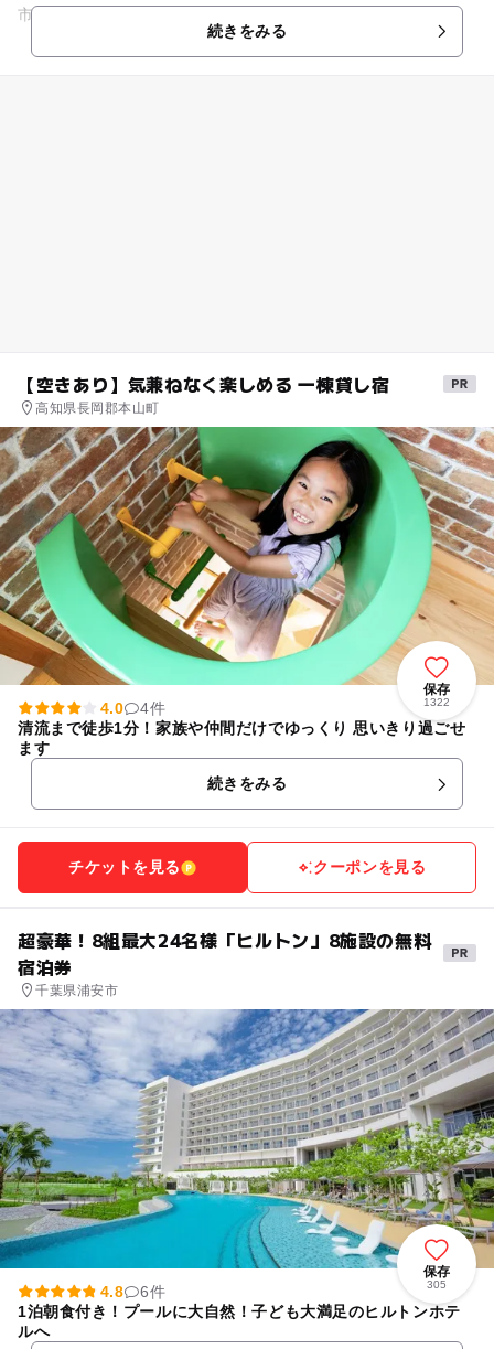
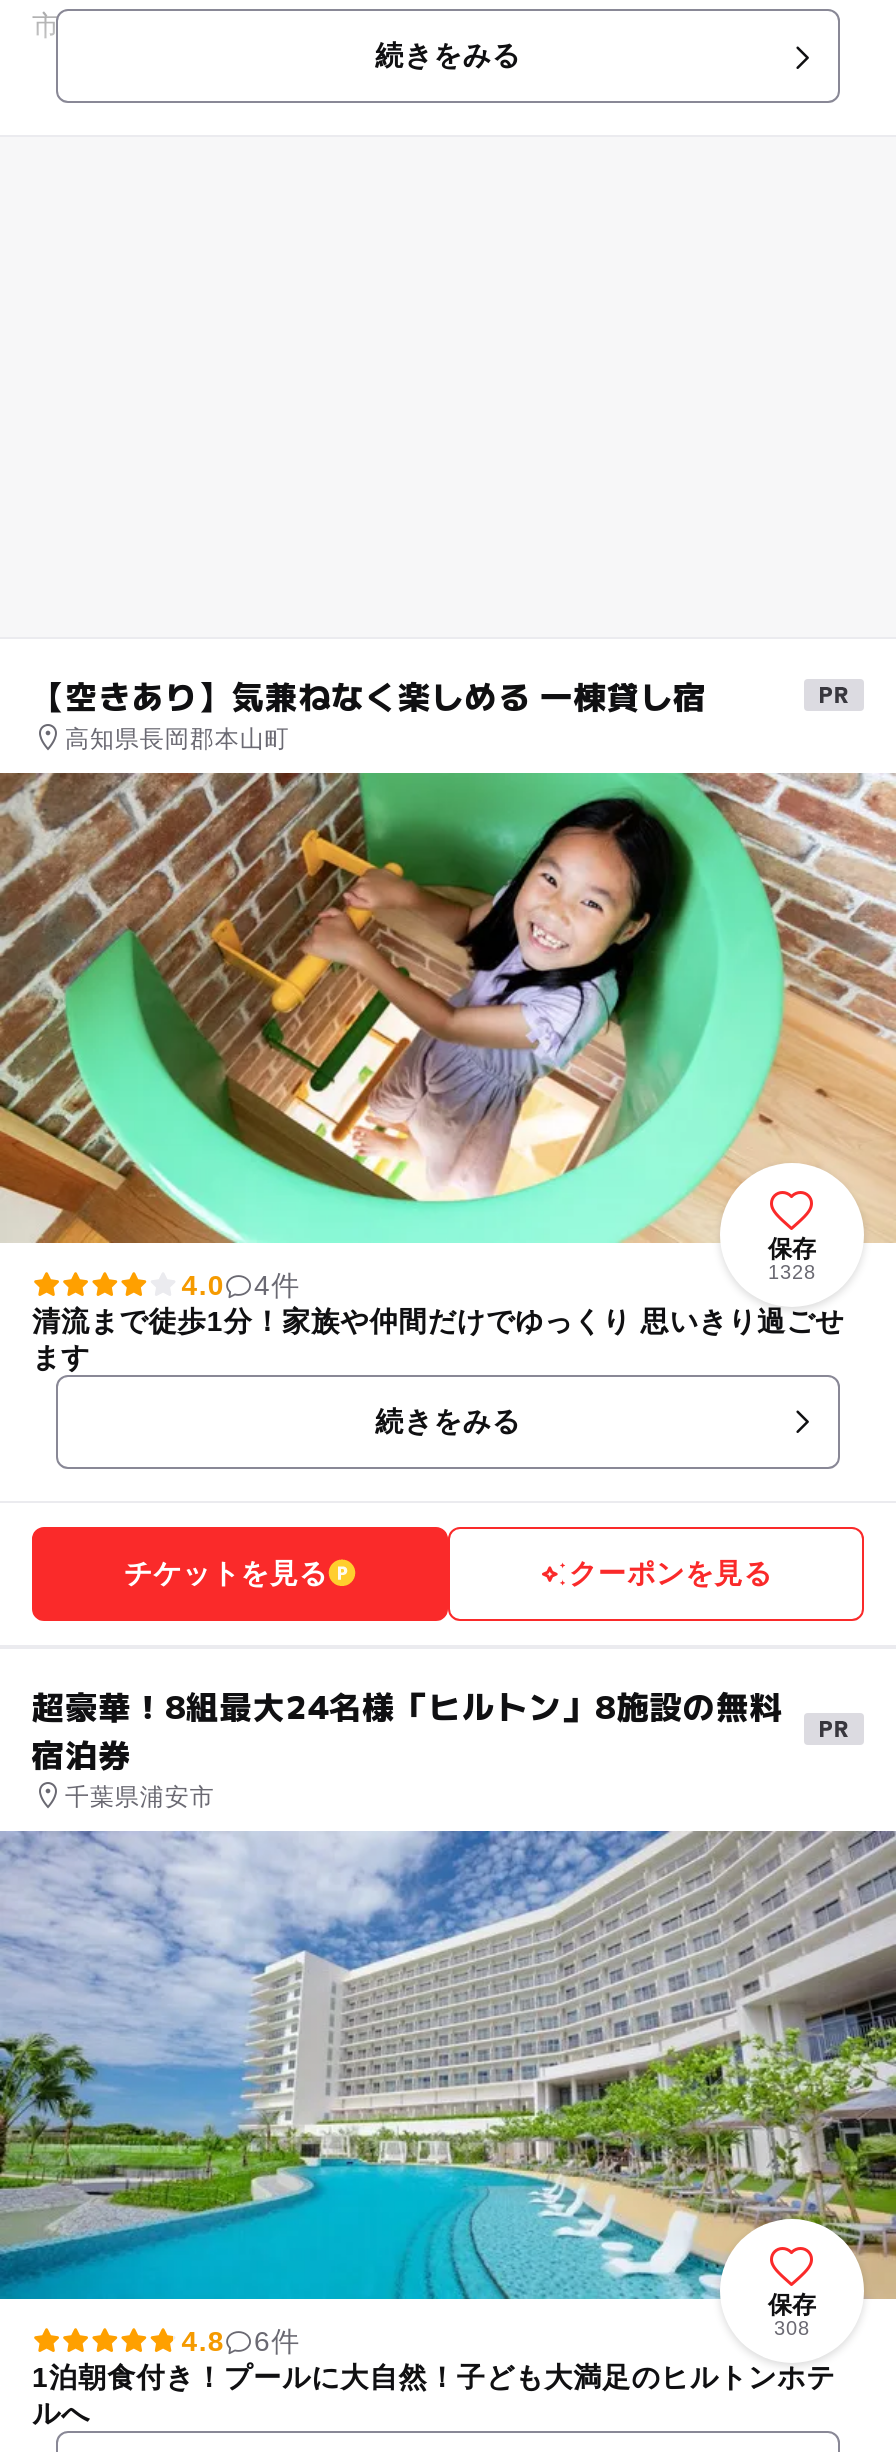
- 1322
+ 1328

- 305
+ 308
